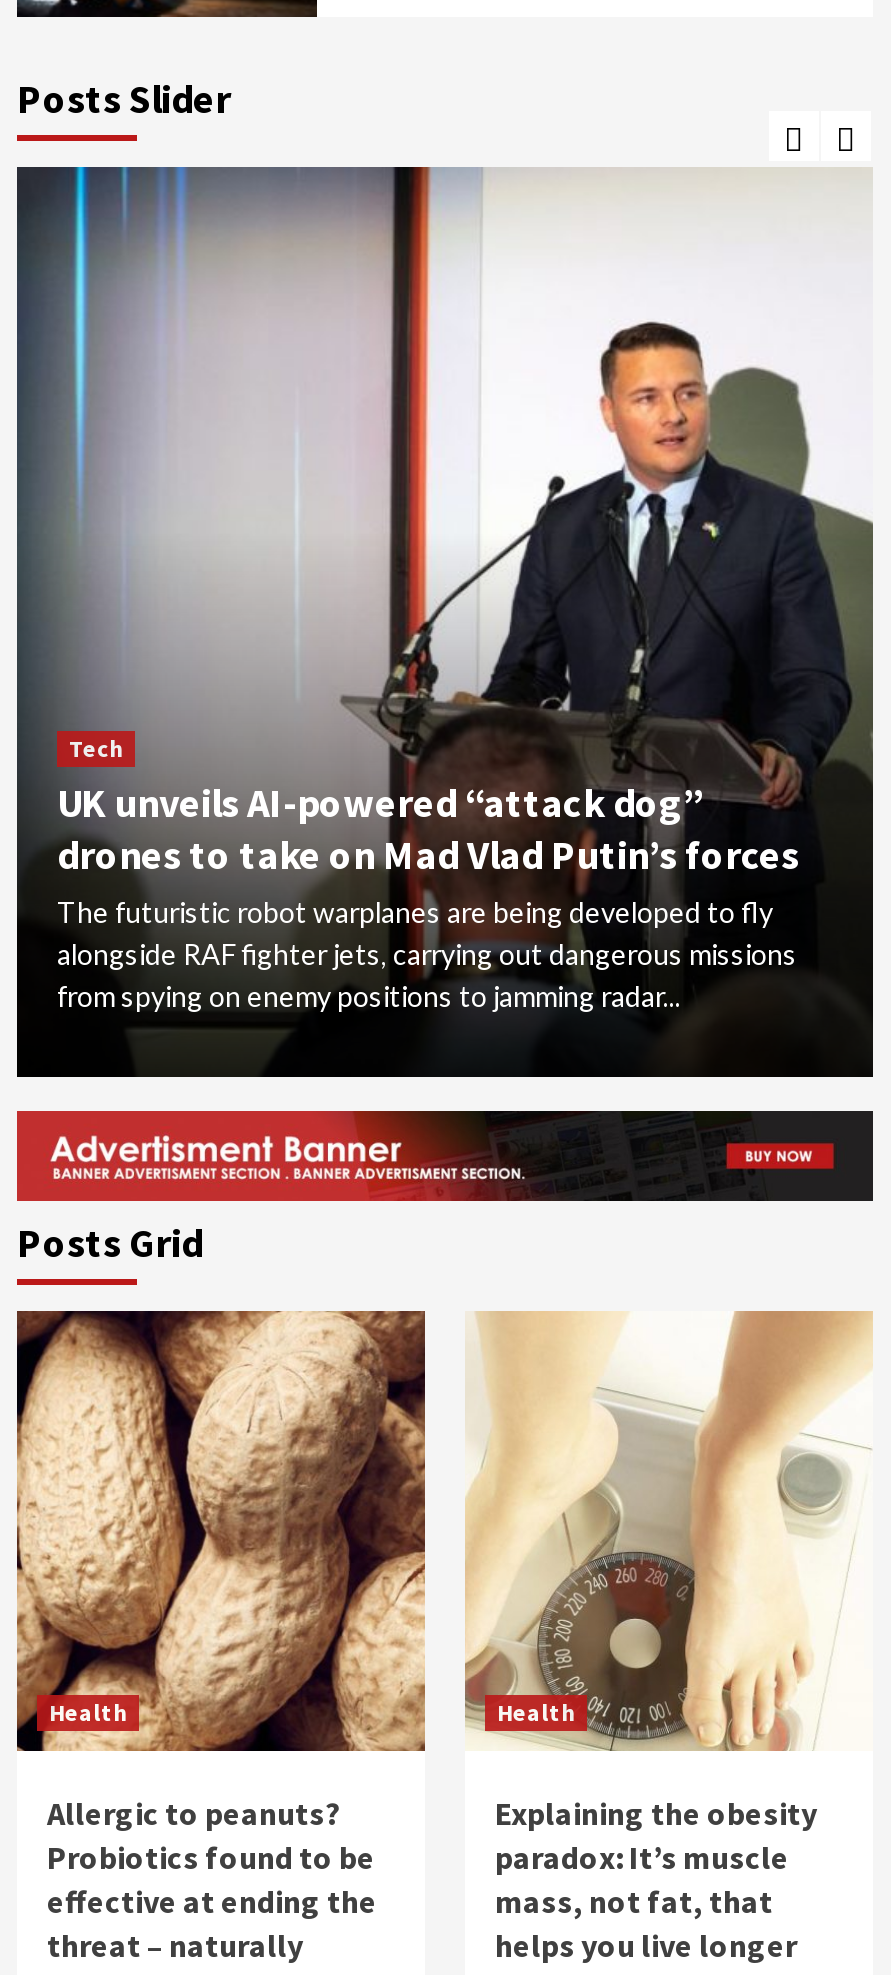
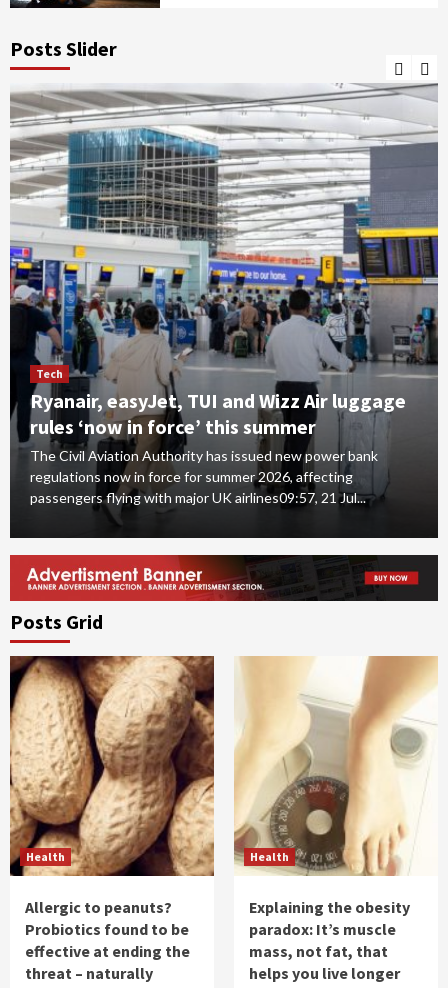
- [image]
- UK unveils AI-powered “attack dog”
- drones to take on Mad Vlad Putin’s forces
- The futuristic robot warplanes are being developed to fly
- alongside RAF fighter jets, carrying out dangerous missions
- from spying on enemy positions to jamming radar...
+ [image]
+ Ryanair, easyJet, TUI and Wizz Air luggage
+ rules ‘now in force’ this summer
+ The Civil Aviation Authority has issued new power bank
+ regulations now in force for summer 2026, affecting
+ passengers flying with major UK airlines09:57, 21 Jul...
